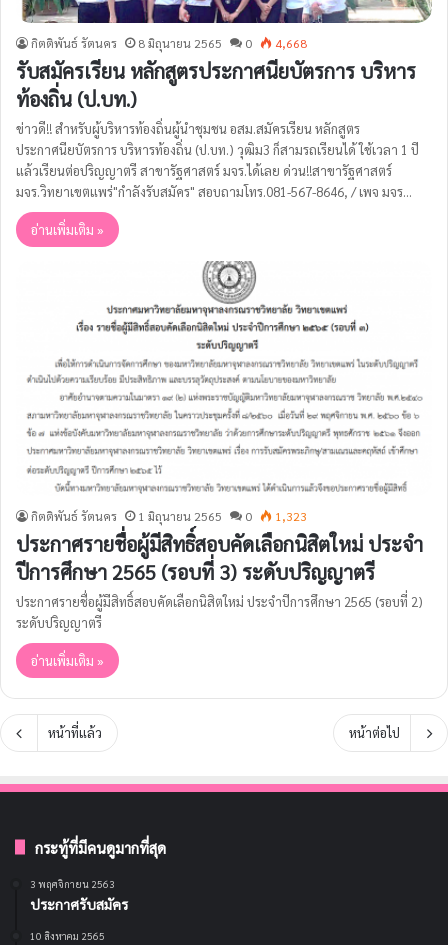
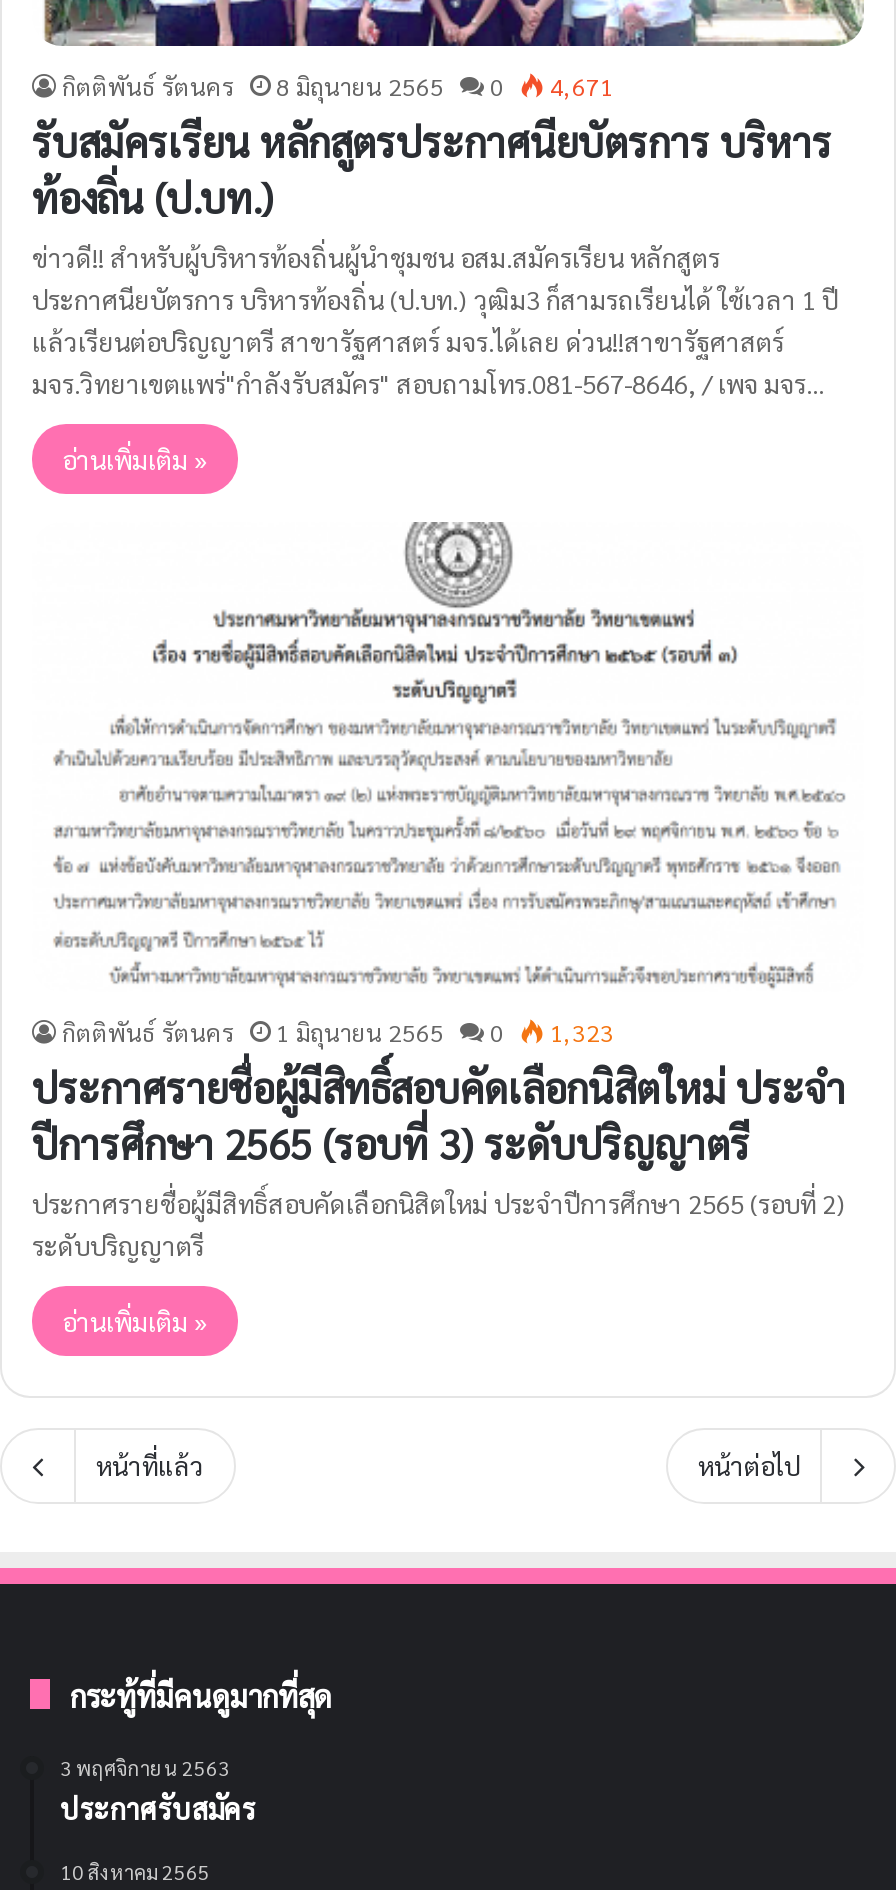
- กิตติพันธ์ รัตนคร 8 มิถุนายน 2565 0 4,668
+ กิตติพันธ์ รัตนคร 8 มิถุนายน 2565 0 4,671
